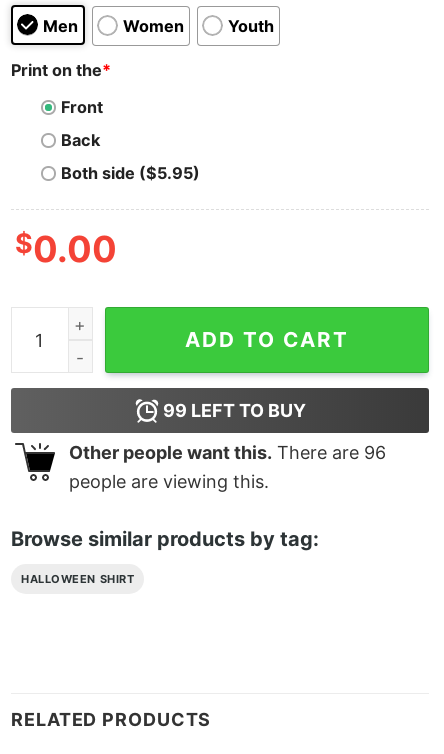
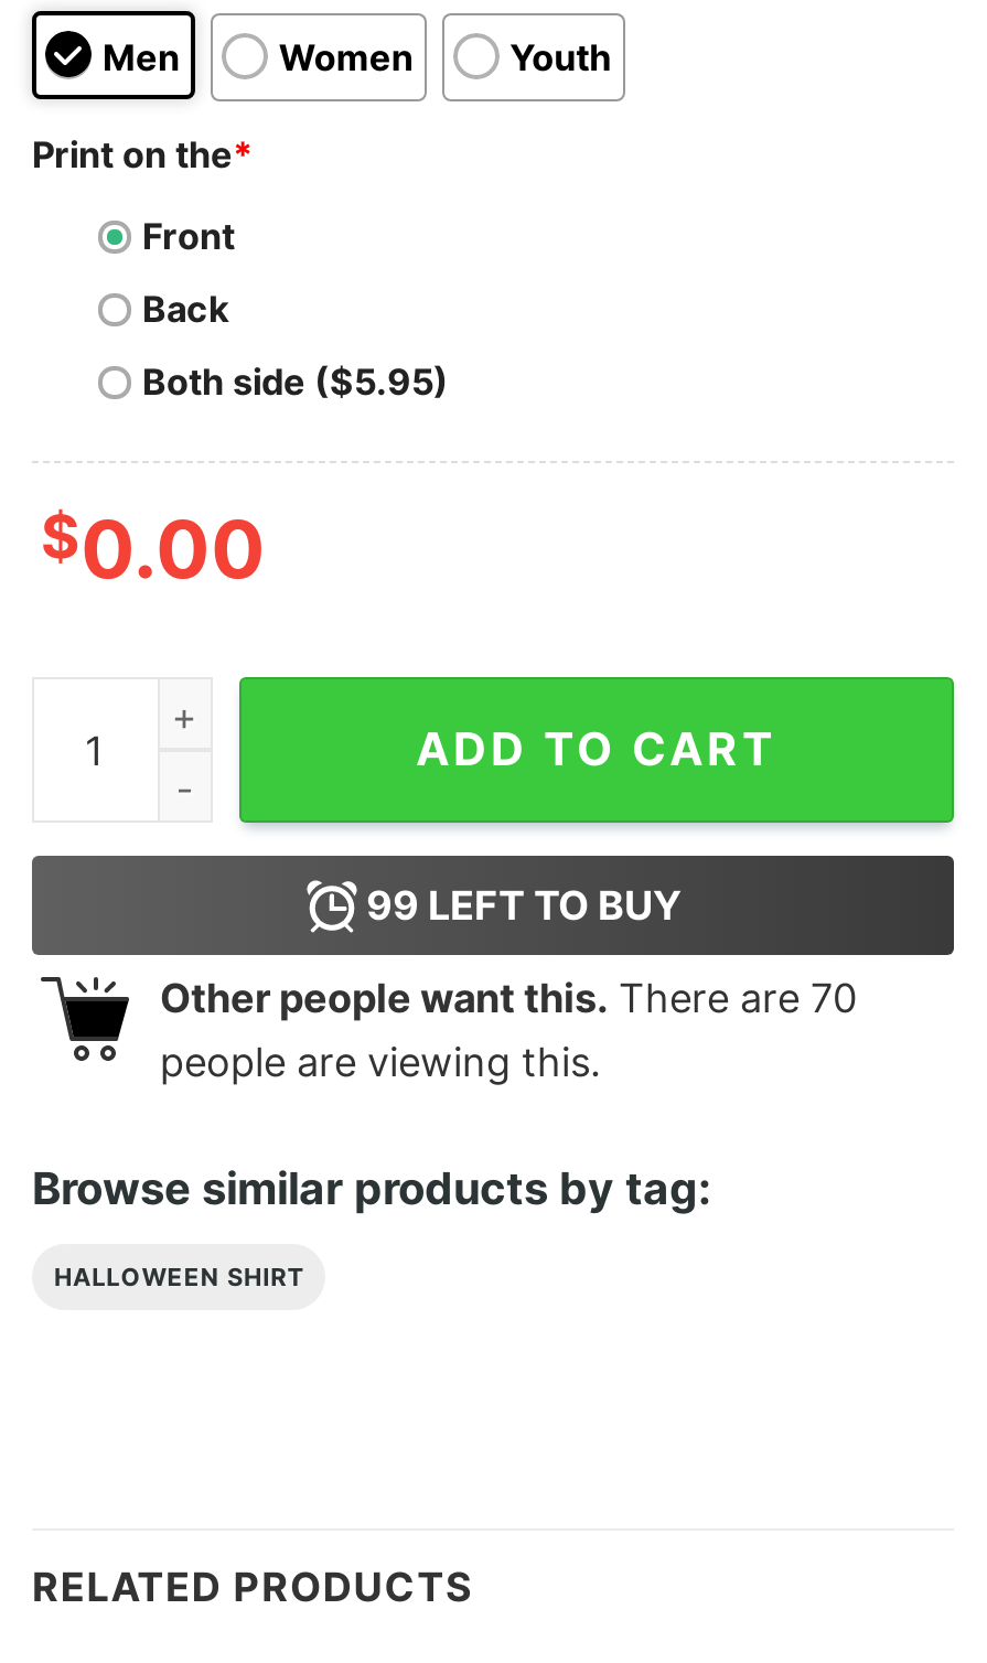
- Other people want this. There are 96
+ Other people want this. There are 70
